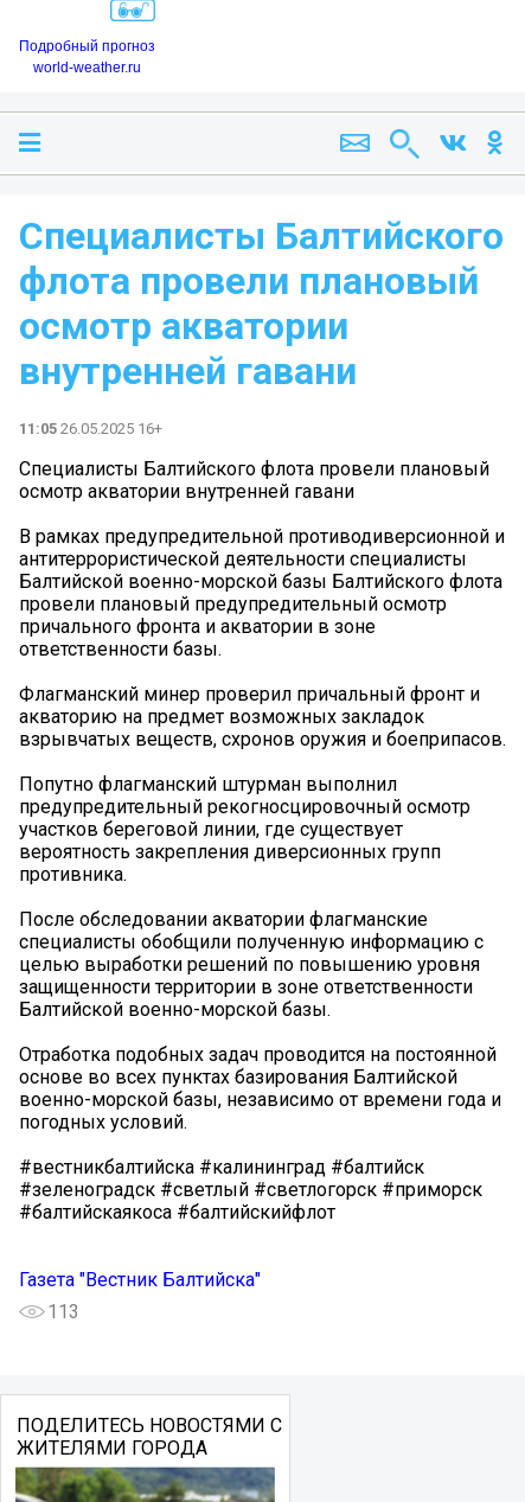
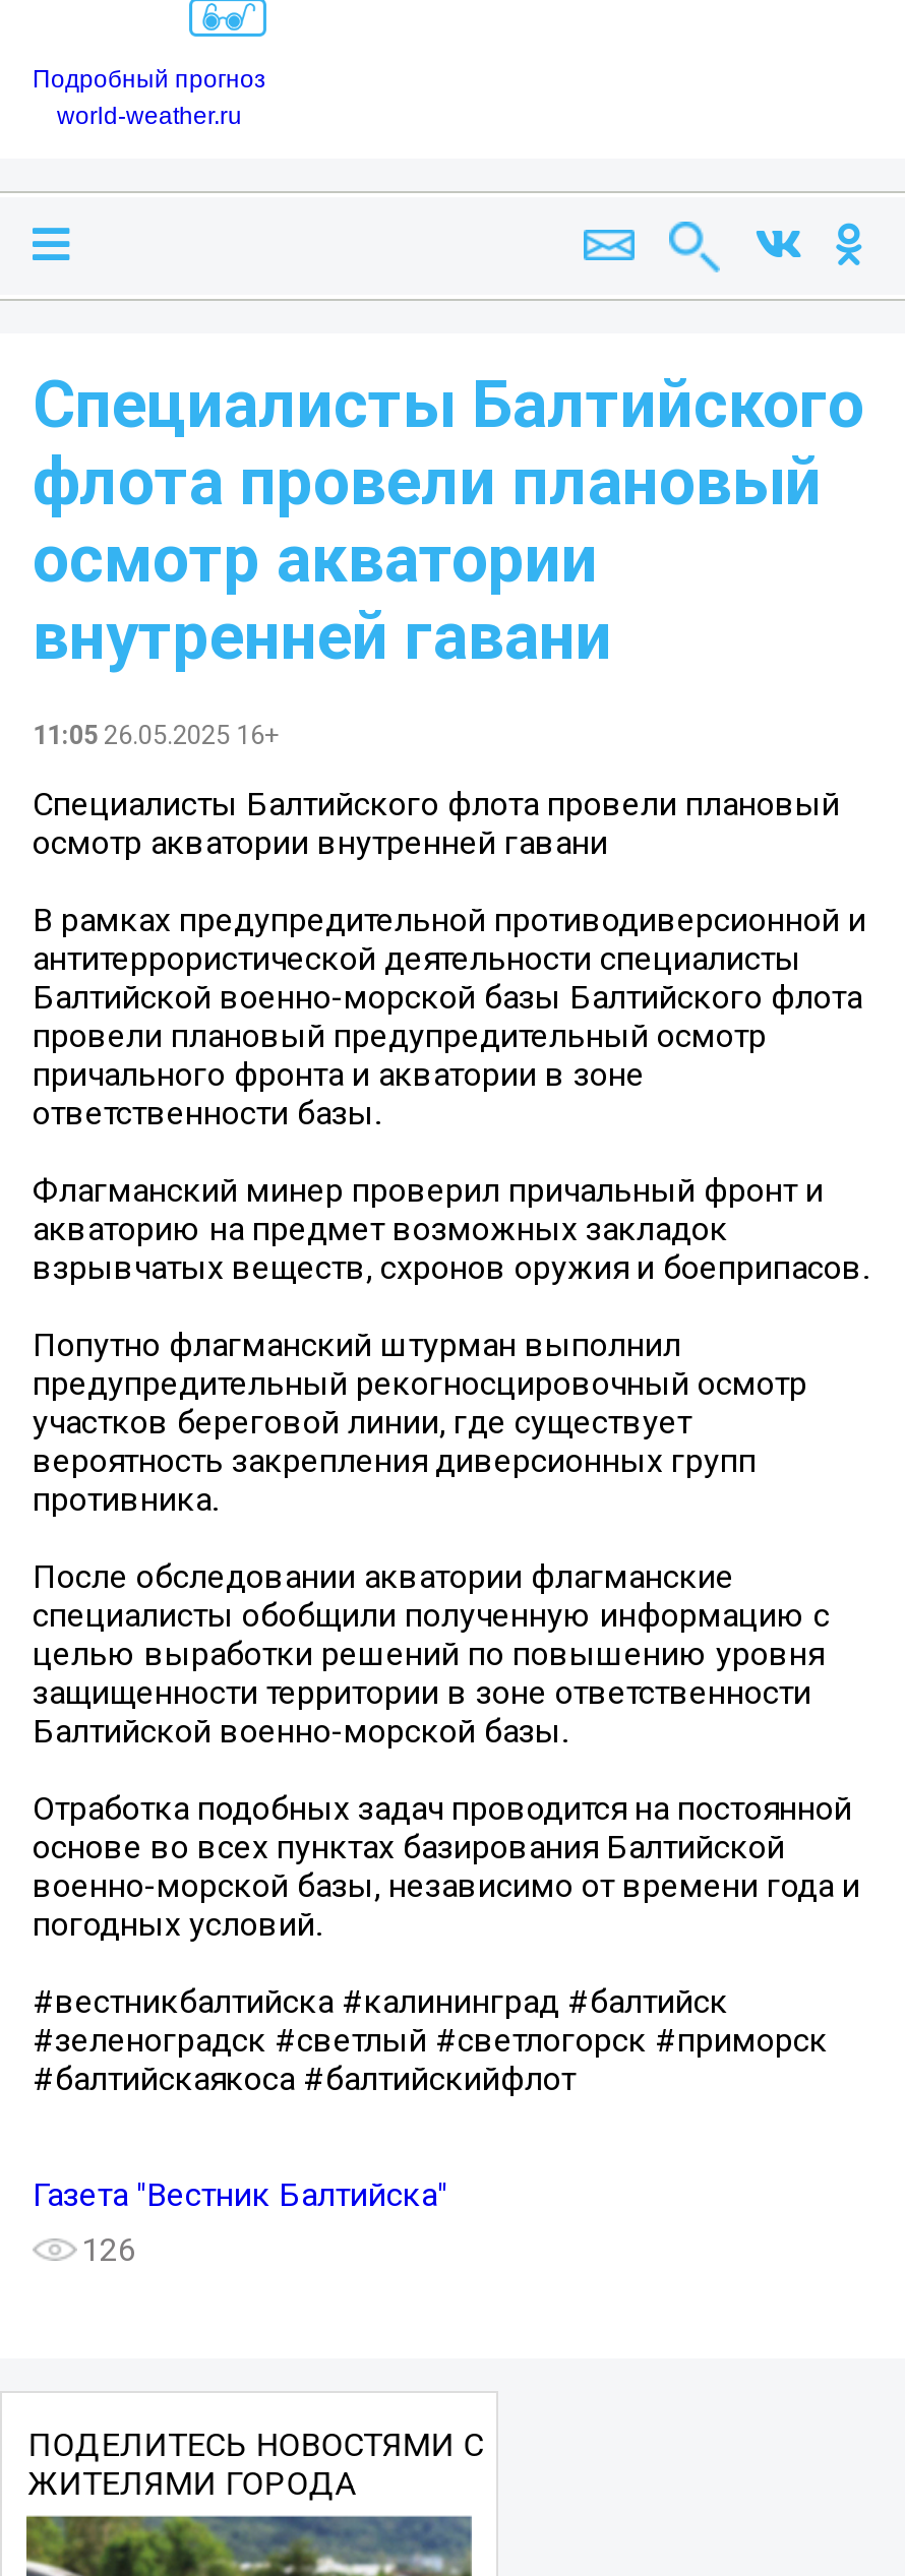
- 113
+ 126
